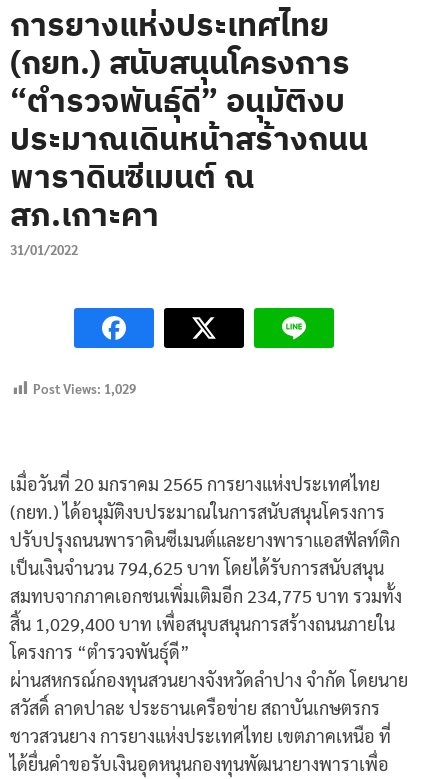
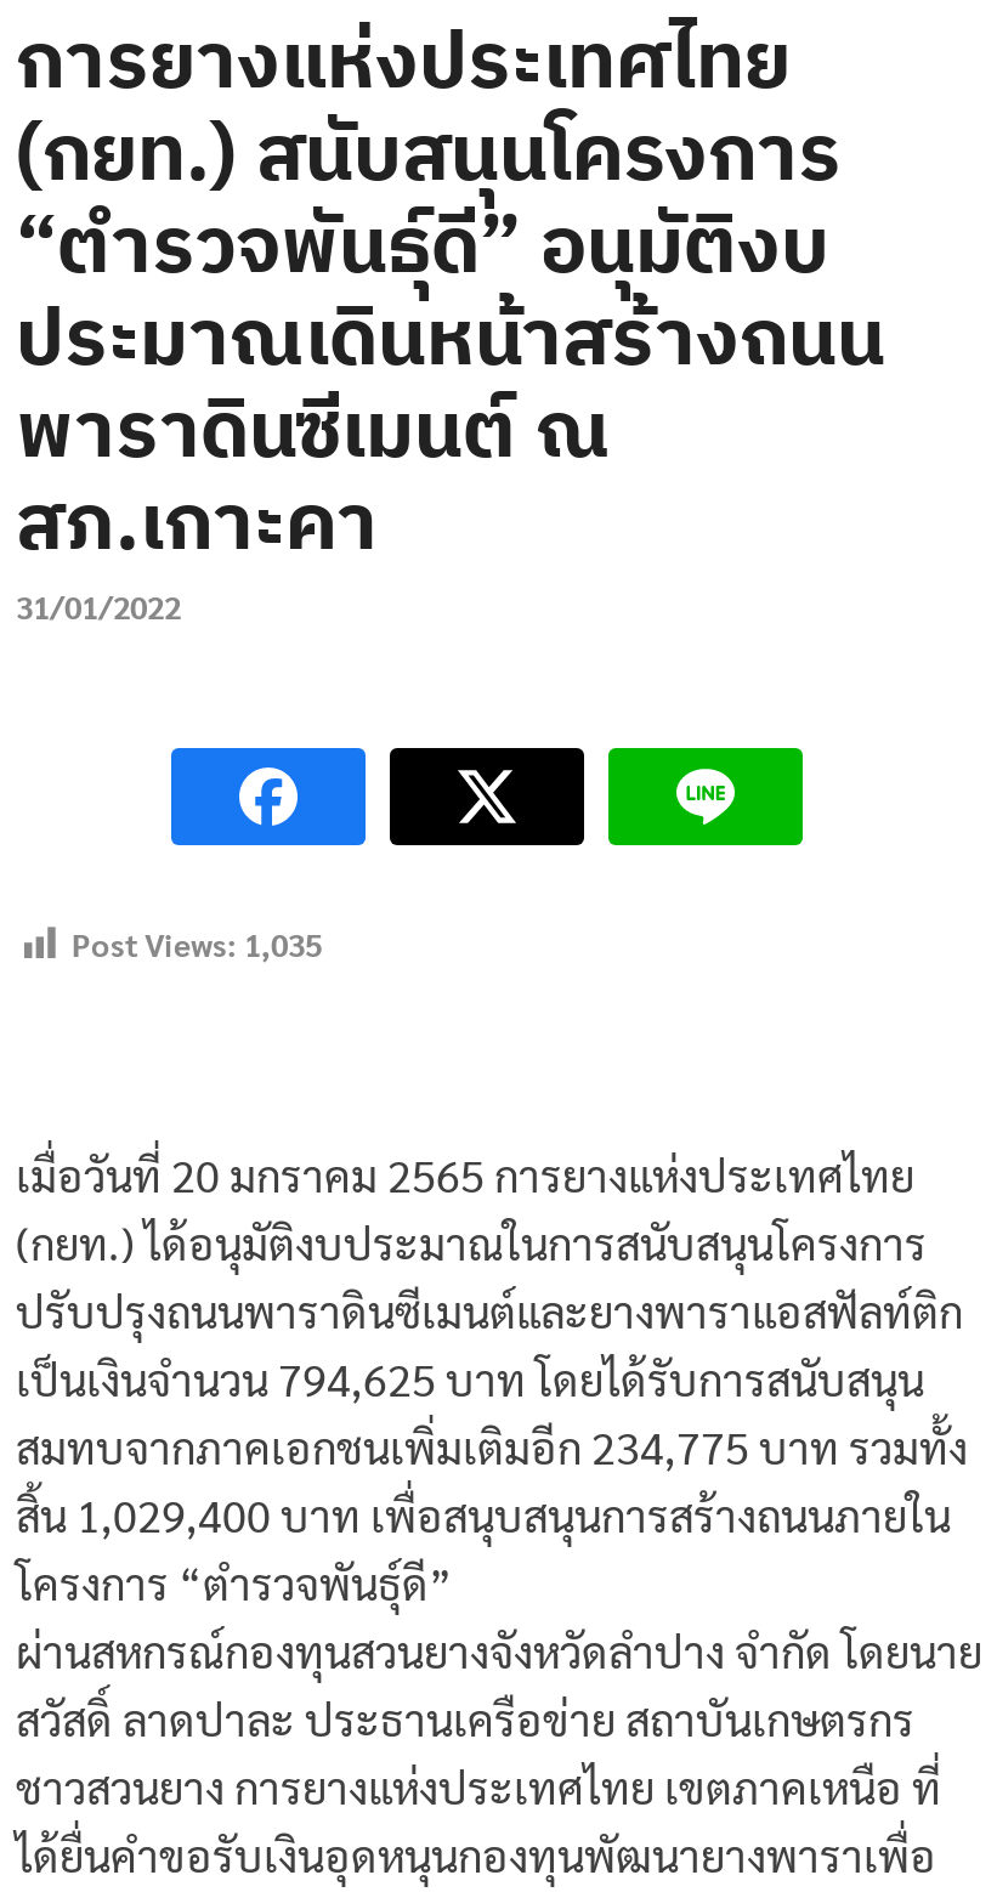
- Post Views: 1,029
+ Post Views: 1,035
